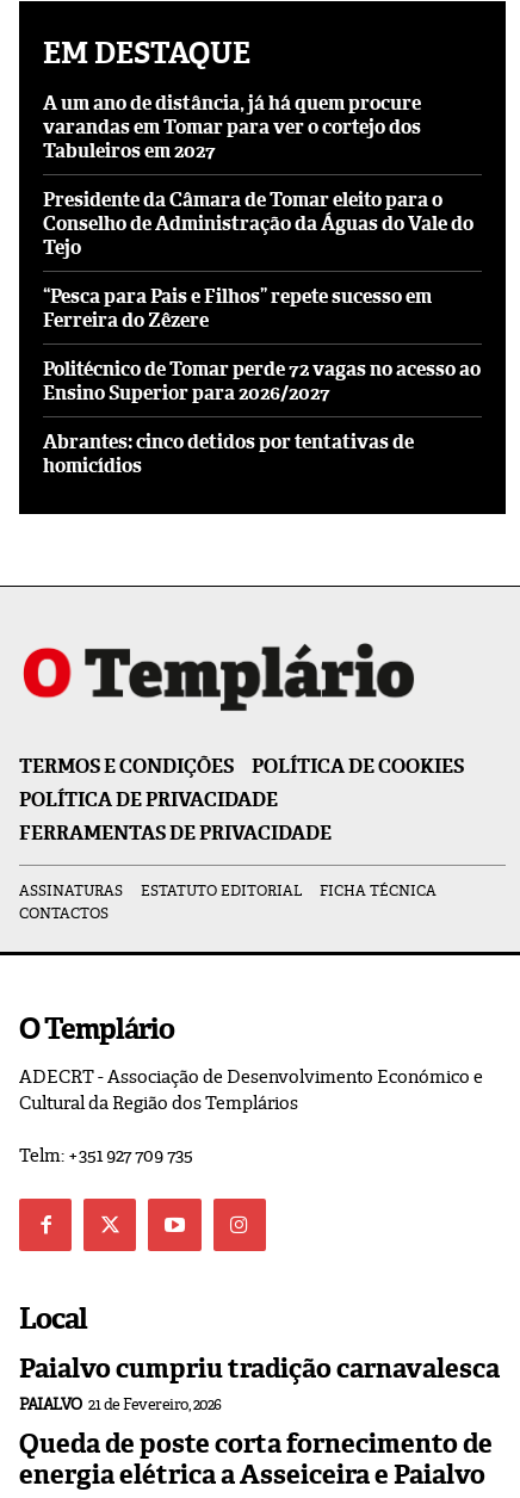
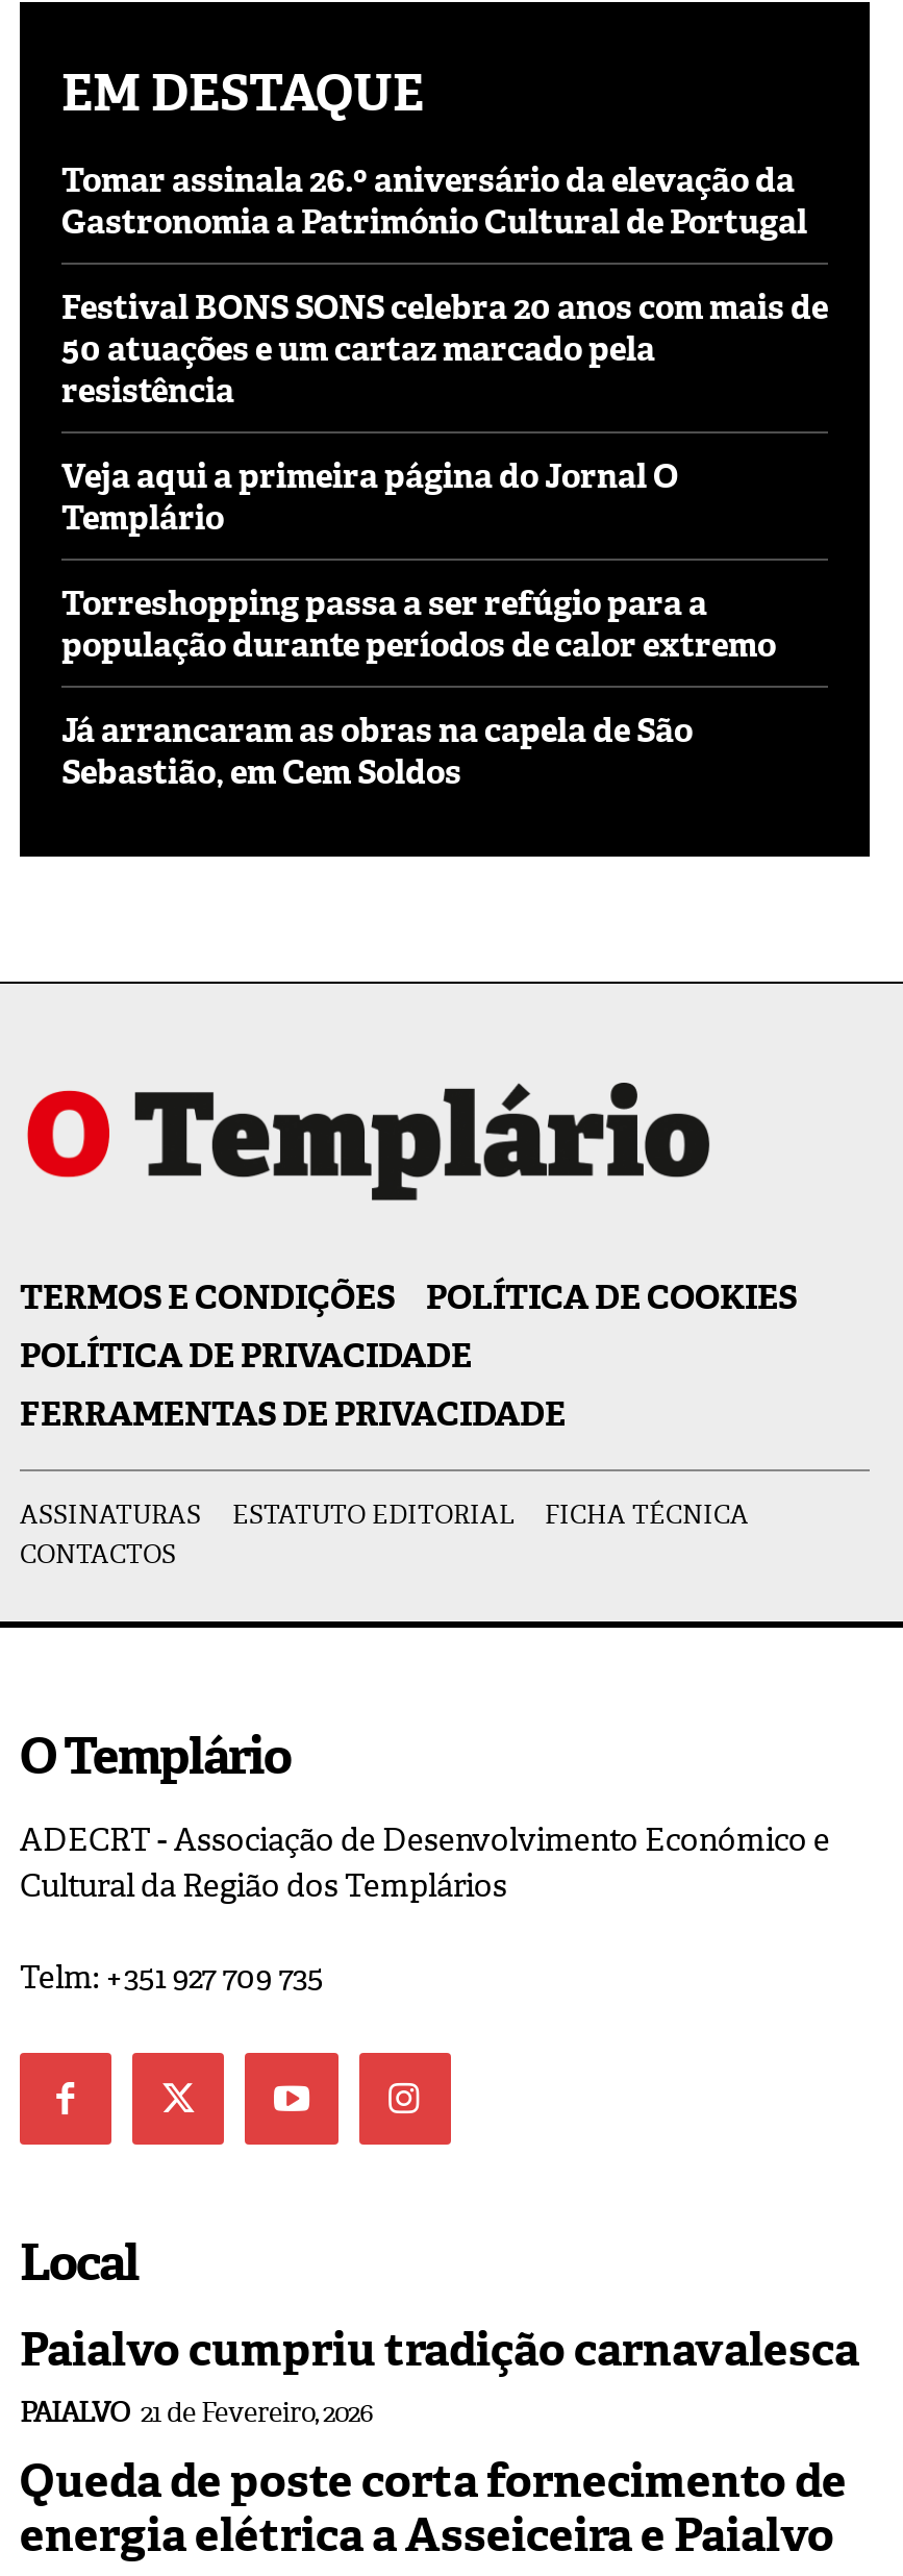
- A um ano de distância, já há quem procure
- varandas em Tomar para ver o cortejo dos
- Tabuleiros em 2027
+ Tomar assinala 26.º aniversário da elevação da
+ Gastronomia a Património Cultural de Portugal

- Presidente da Câmara de Tomar eleito para o
- Conselho de Administração da Águas do Vale do
- Tejo
+ Festival BONS SONS celebra 20 anos com mais de
+ 50 atuações e um cartaz marcado pela
+ resistência

- “Pesca para Pais e Filhos” repete sucesso em
- Ferreira do Zêzere
+ Veja aqui a primeira página do Jornal O
+ Templário

- Politécnico de Tomar perde 72 vagas no acesso ao
- Ensino Superior para 2026/2027
+ Torreshopping passa a ser refúgio para a
+ população durante períodos de calor extremo

- Abrantes: cinco detidos por tentativas de
- homicídios
+ Já arrancaram as obras na capela de São
+ Sebastião, em Cem Soldos
